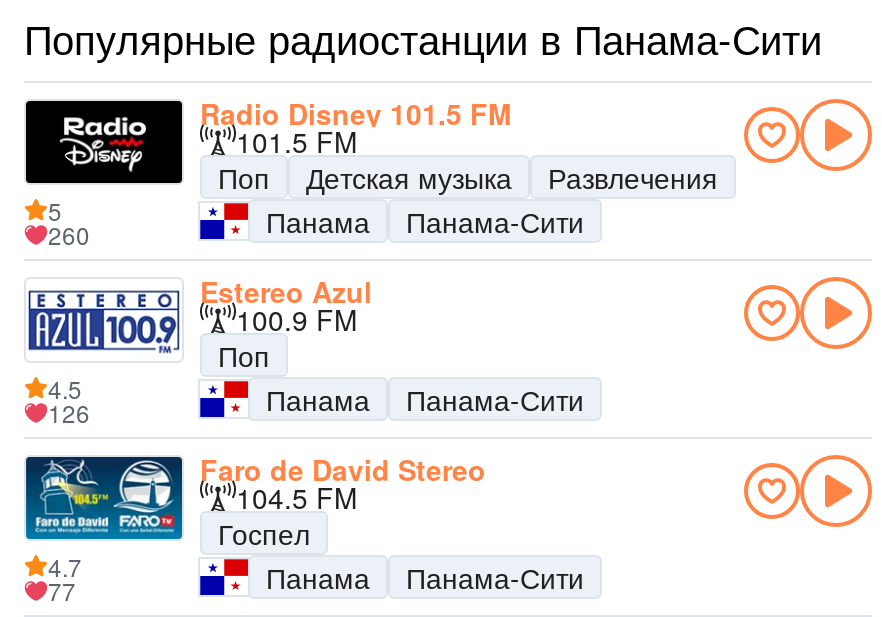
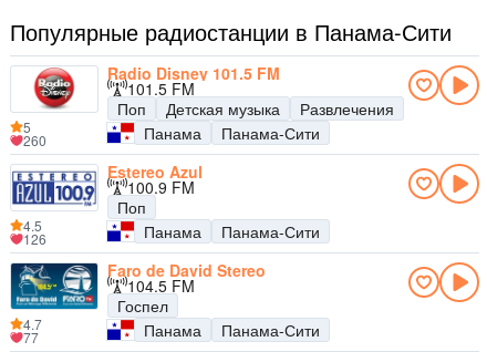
- [image]
+ [image]
